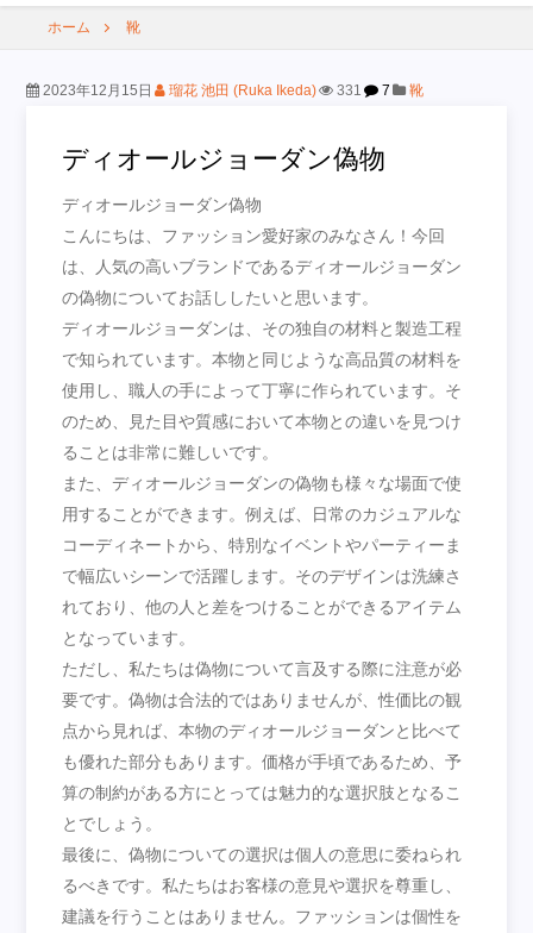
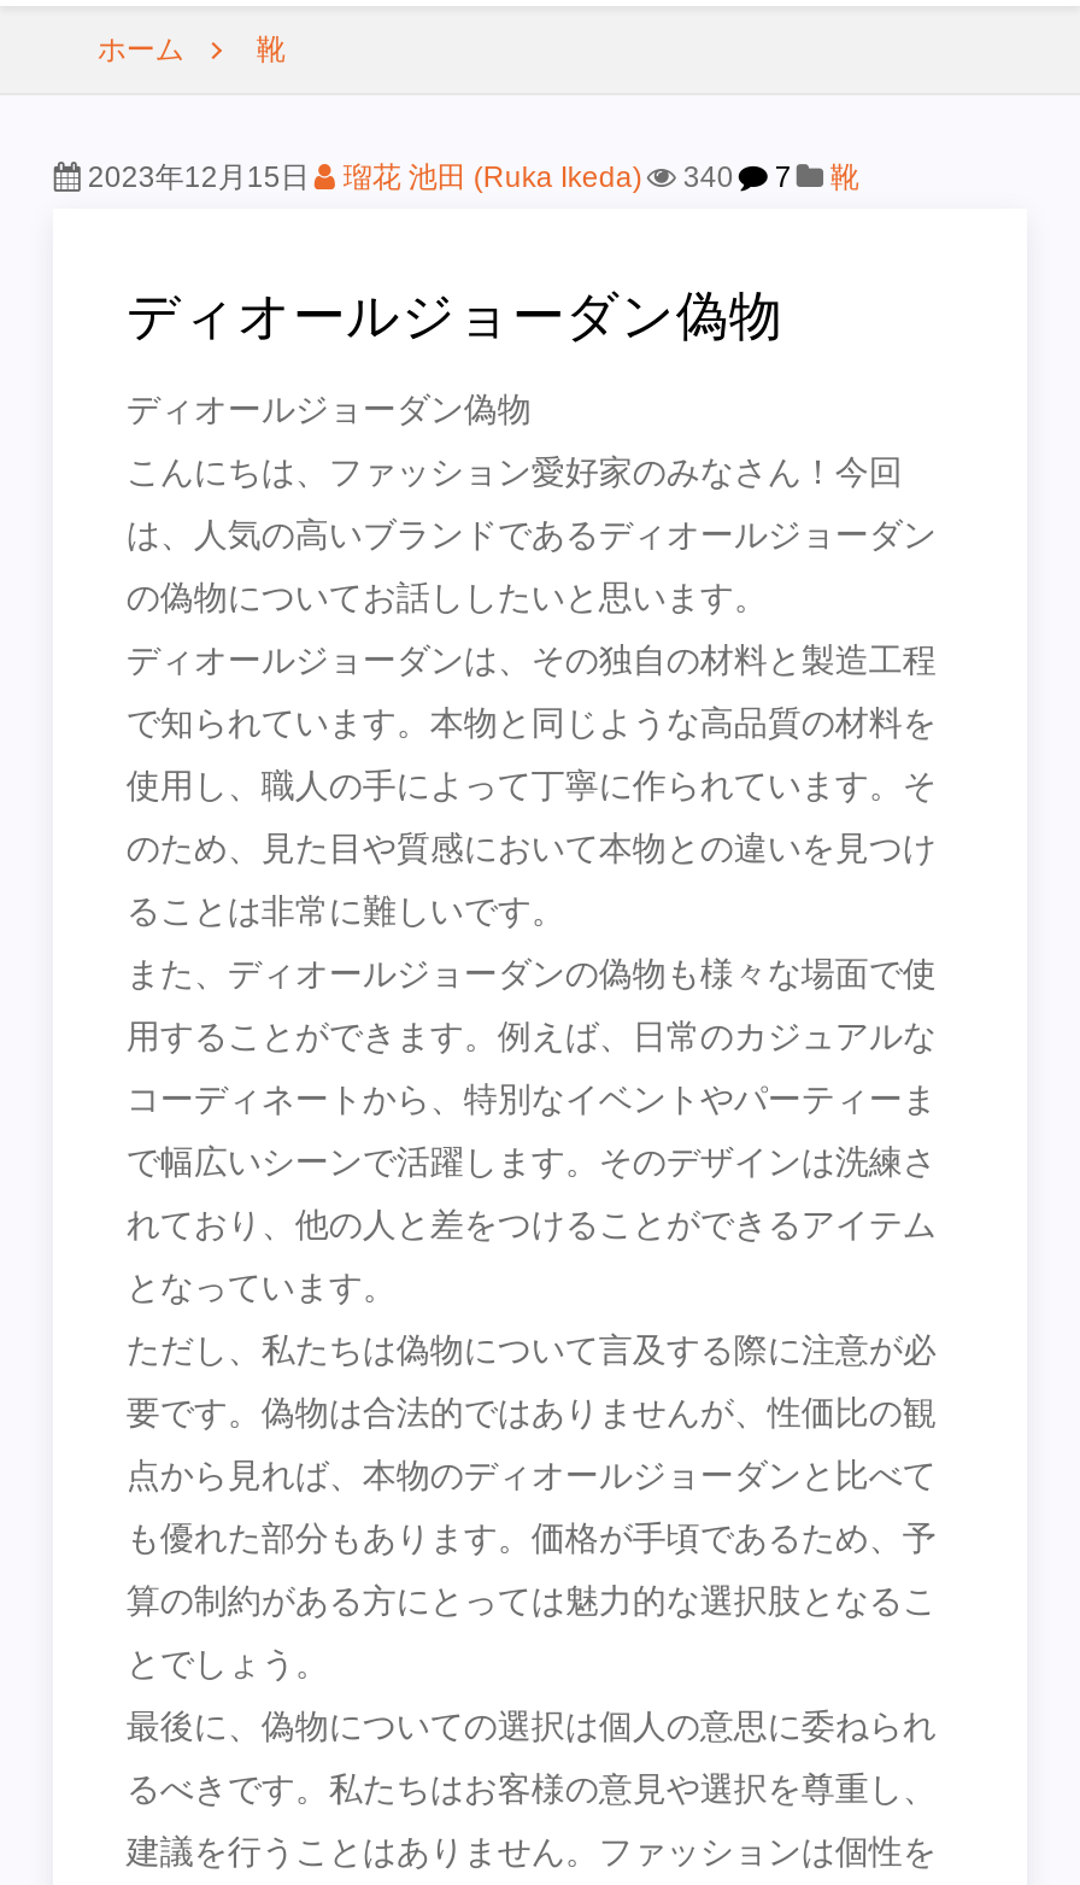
- 331
+ 340
